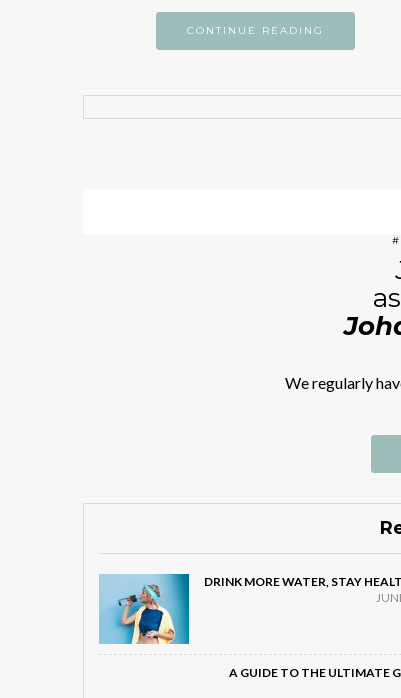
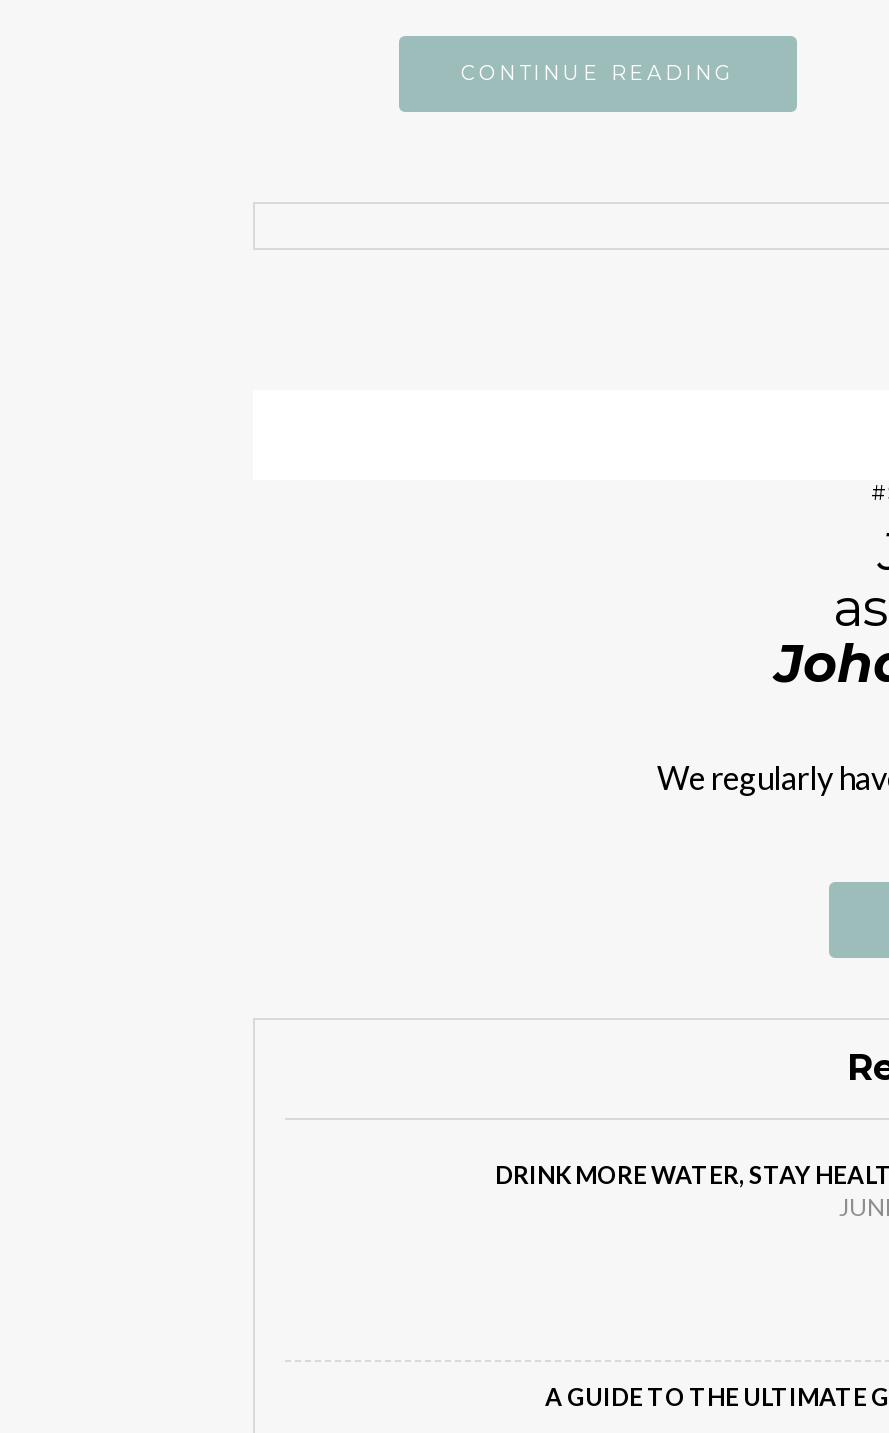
- [image]
